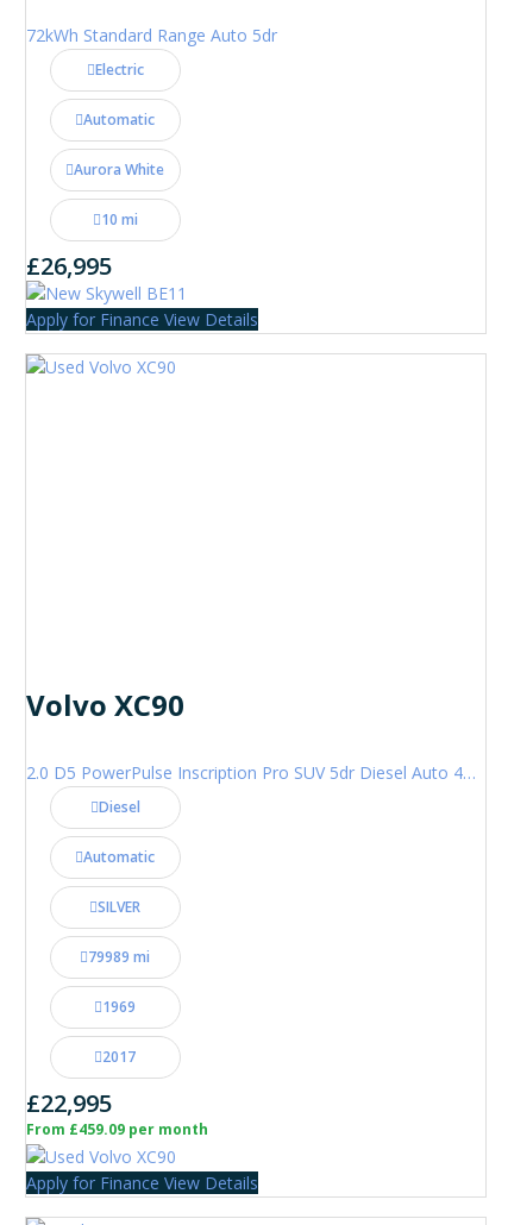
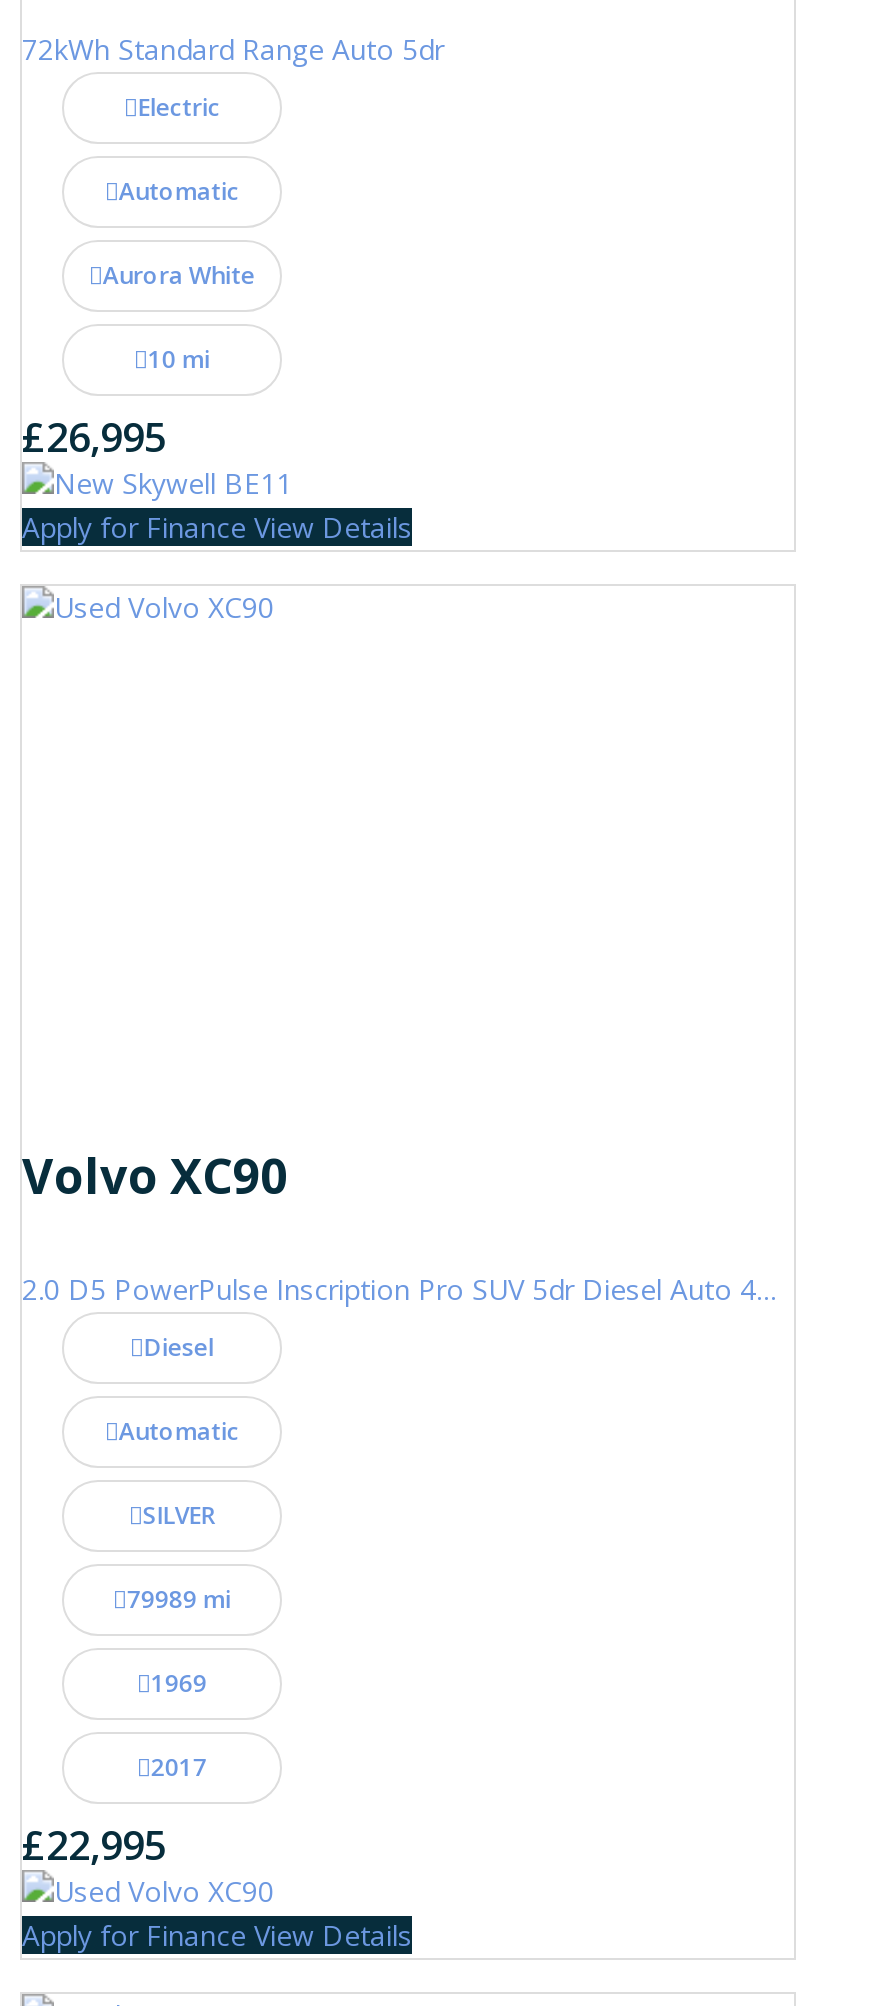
- From £459.09 per month
